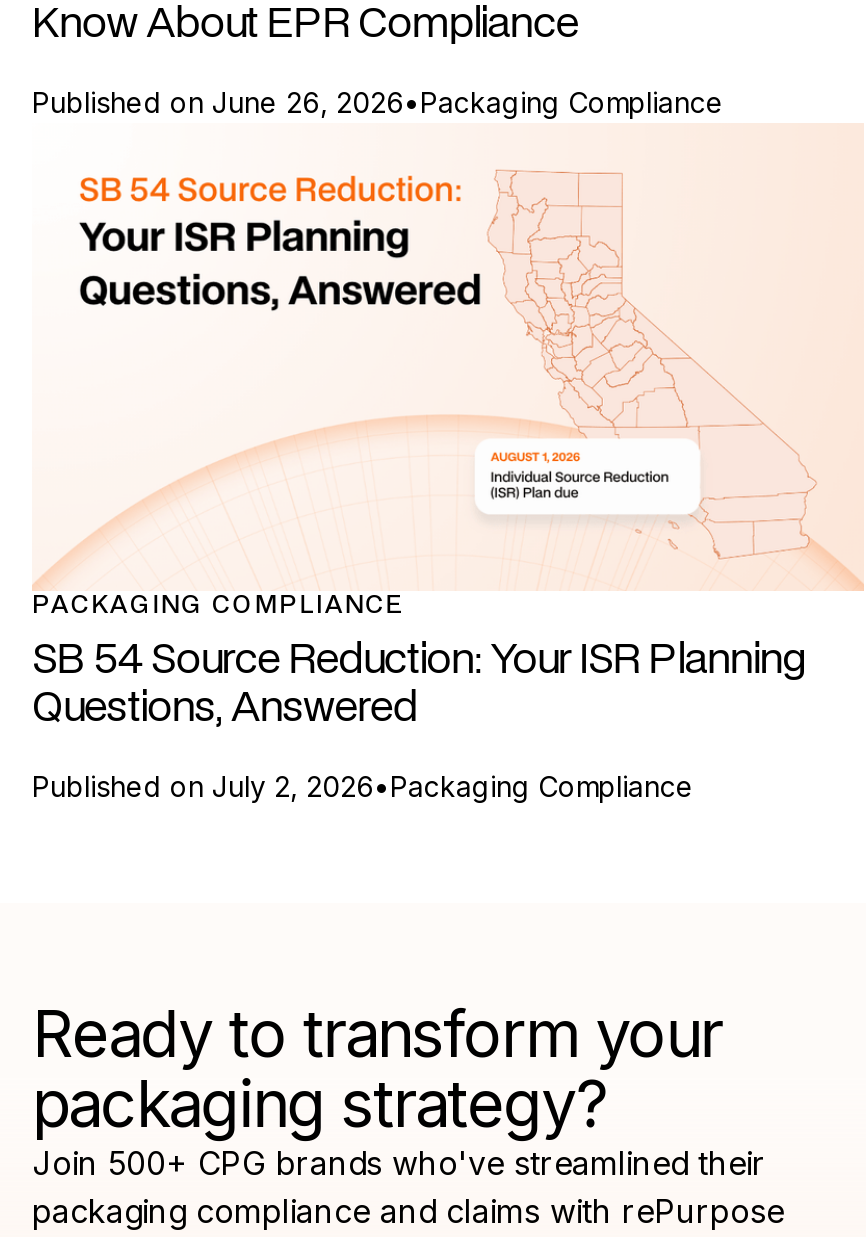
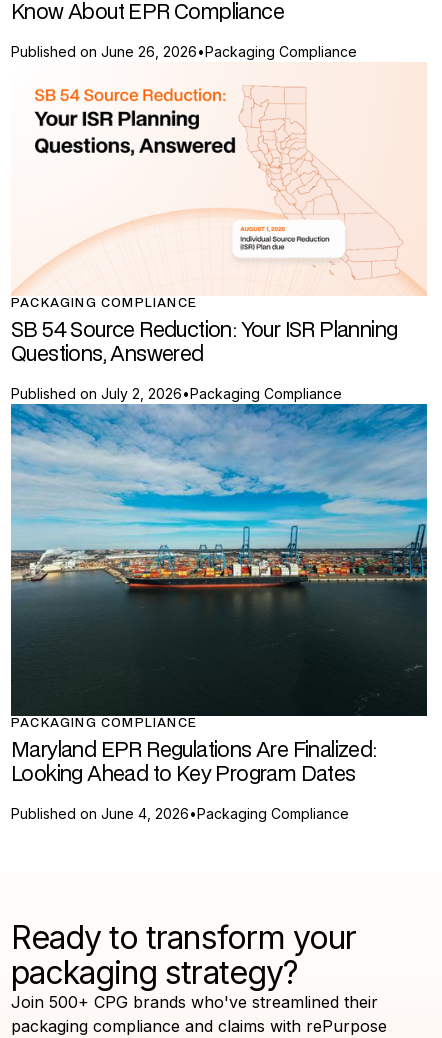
+ [image]
+ PACKAGING COMPLIANCE
+ Maryland EPR Regulations Are Finalized:
+ Looking Ahead to Key Program Dates
+ Published on June 4, 2026 • Packaging Compliance
